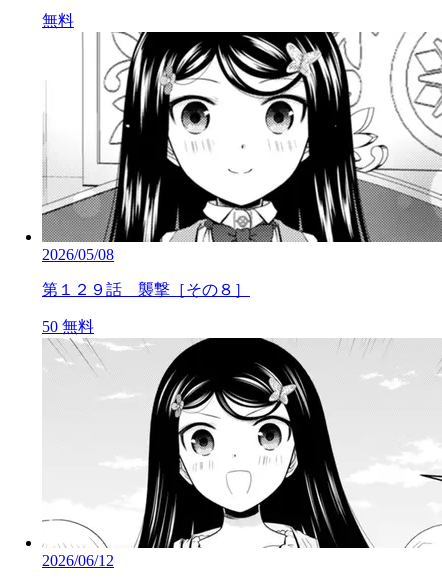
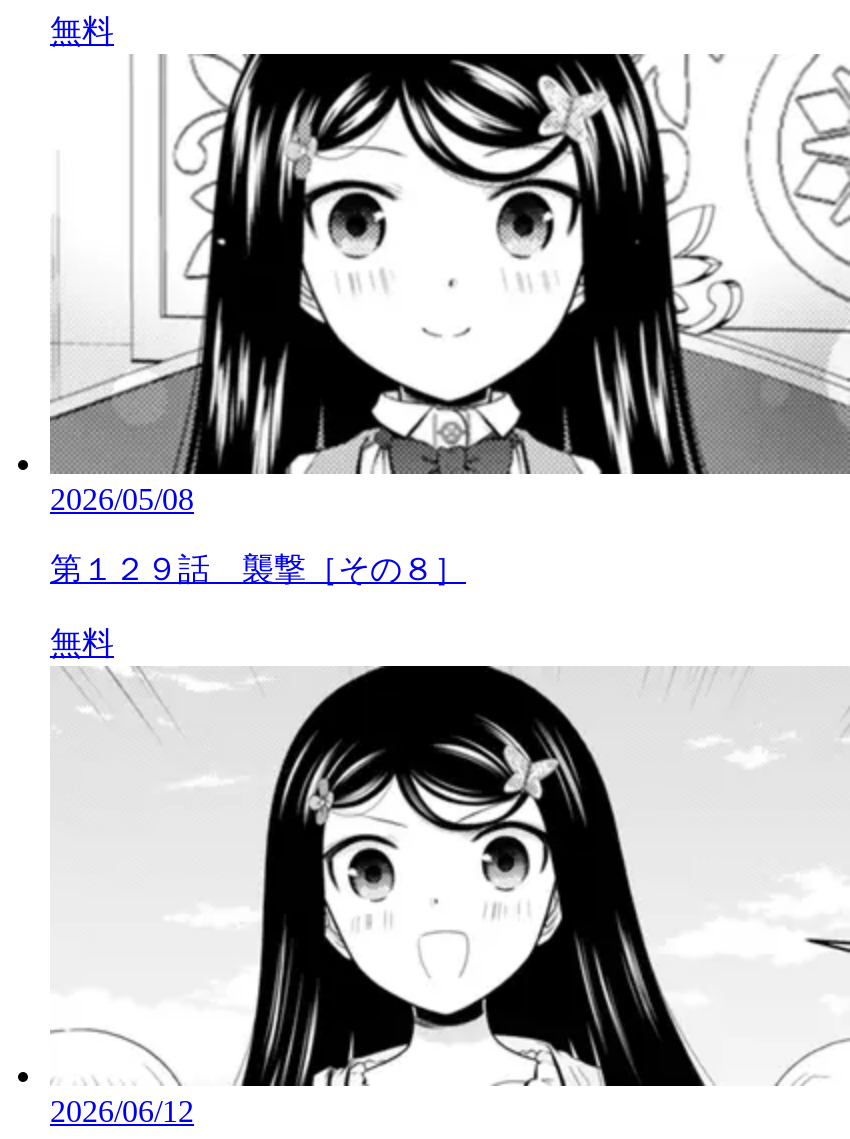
- 50 無料
+ 無料
